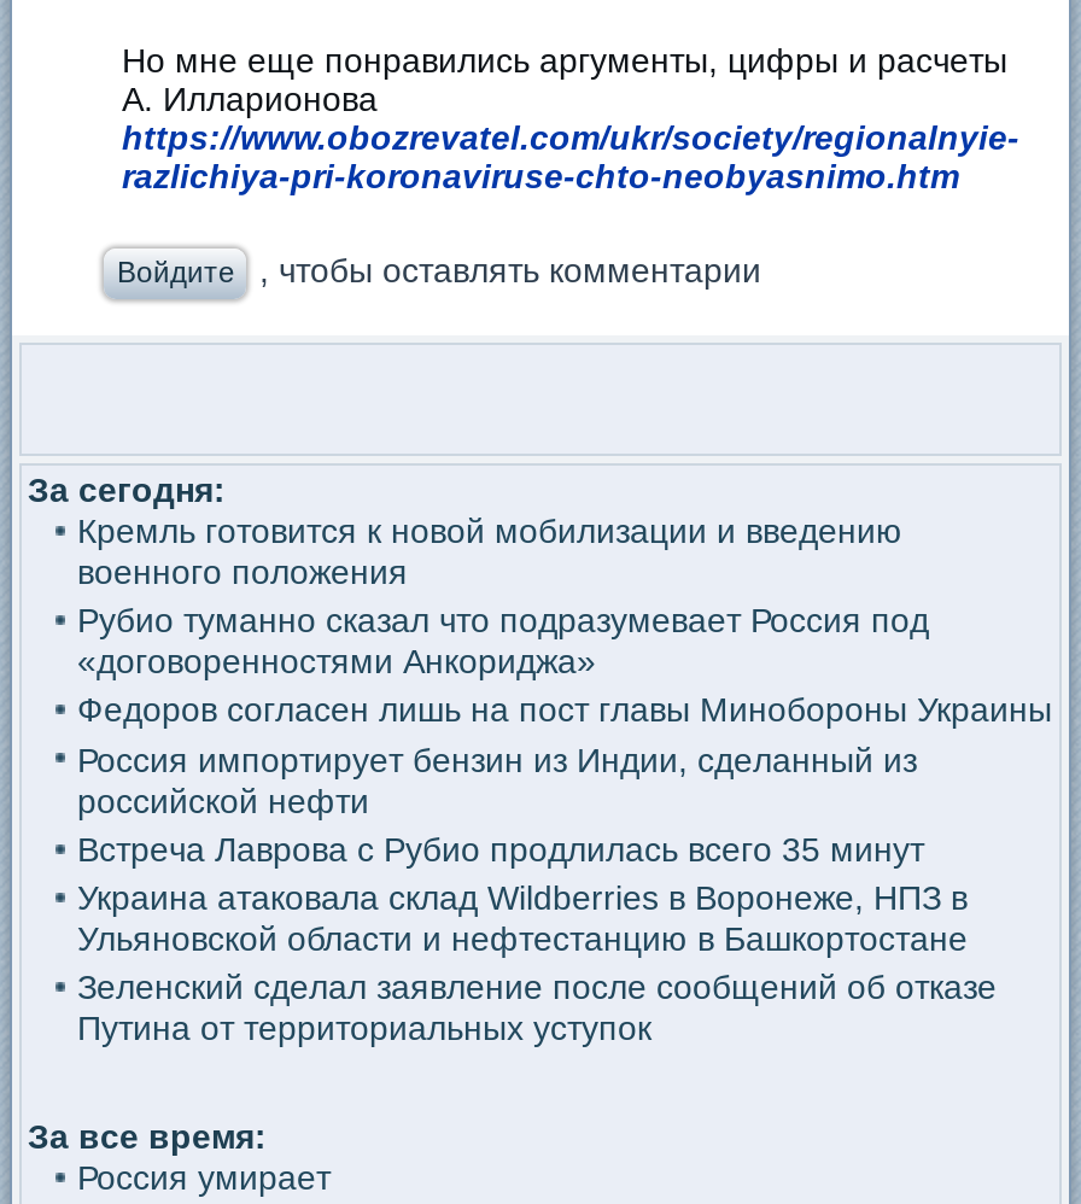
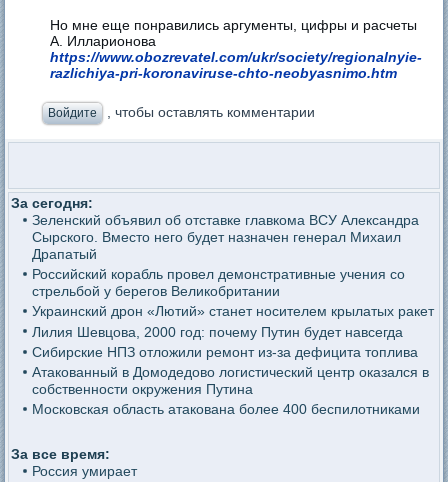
- Кремль готовится к новой мобилизации и введению
- военного положения
- Рубио туманно сказал что подразумевает Россия под
- «договоренностями Анкориджа»
- Федоров согласен лишь на пост главы Минобороны Украины
- Россия импортирует бензин из Индии, сделанный из
- российской нефти
- Встреча Лаврова с Рубио продлилась всего 35 минут
- Украина атаковала склад Wildberries в Воронеже, НПЗ в
- Ульяновской области и нефтестанцию в Башкортостане
- Зеленский сделал заявление после сообщений об отказе
- Путина от территориальных уступок
+ Зеленский объявил об отставке главкома ВСУ Александра
+ Сырского. Вместо него будет назначен генерал Михаил
+ Драпатый
+ Российский корабль провел демонстративные учения со
+ стрельбой у берегов Великобритании
+ Украинский дрон «Лютий» станет носителем крылатых ракет
+ Лилия Шевцова, 2000 год: почему Путин будет навсегда
+ Сибирские НПЗ отложили ремонт из-за дефицита топлива
+ Атакованный в Домодедово логистический центр оказался в
+ собственности окружения Путина
+ Московская область атакована более 400 беспилотниками
